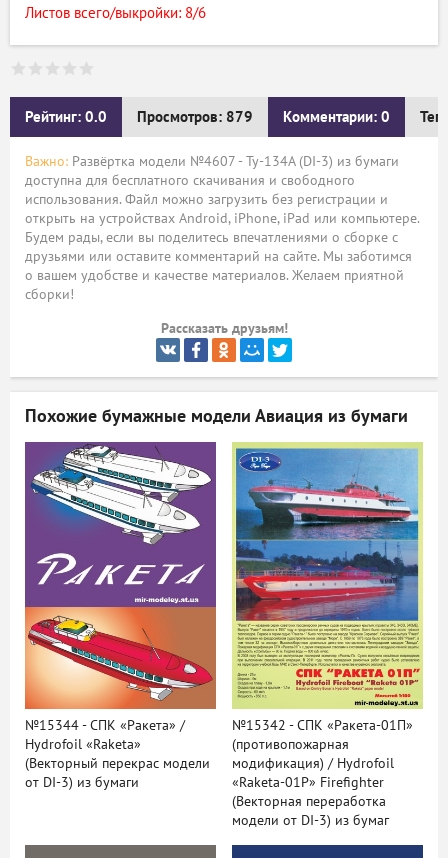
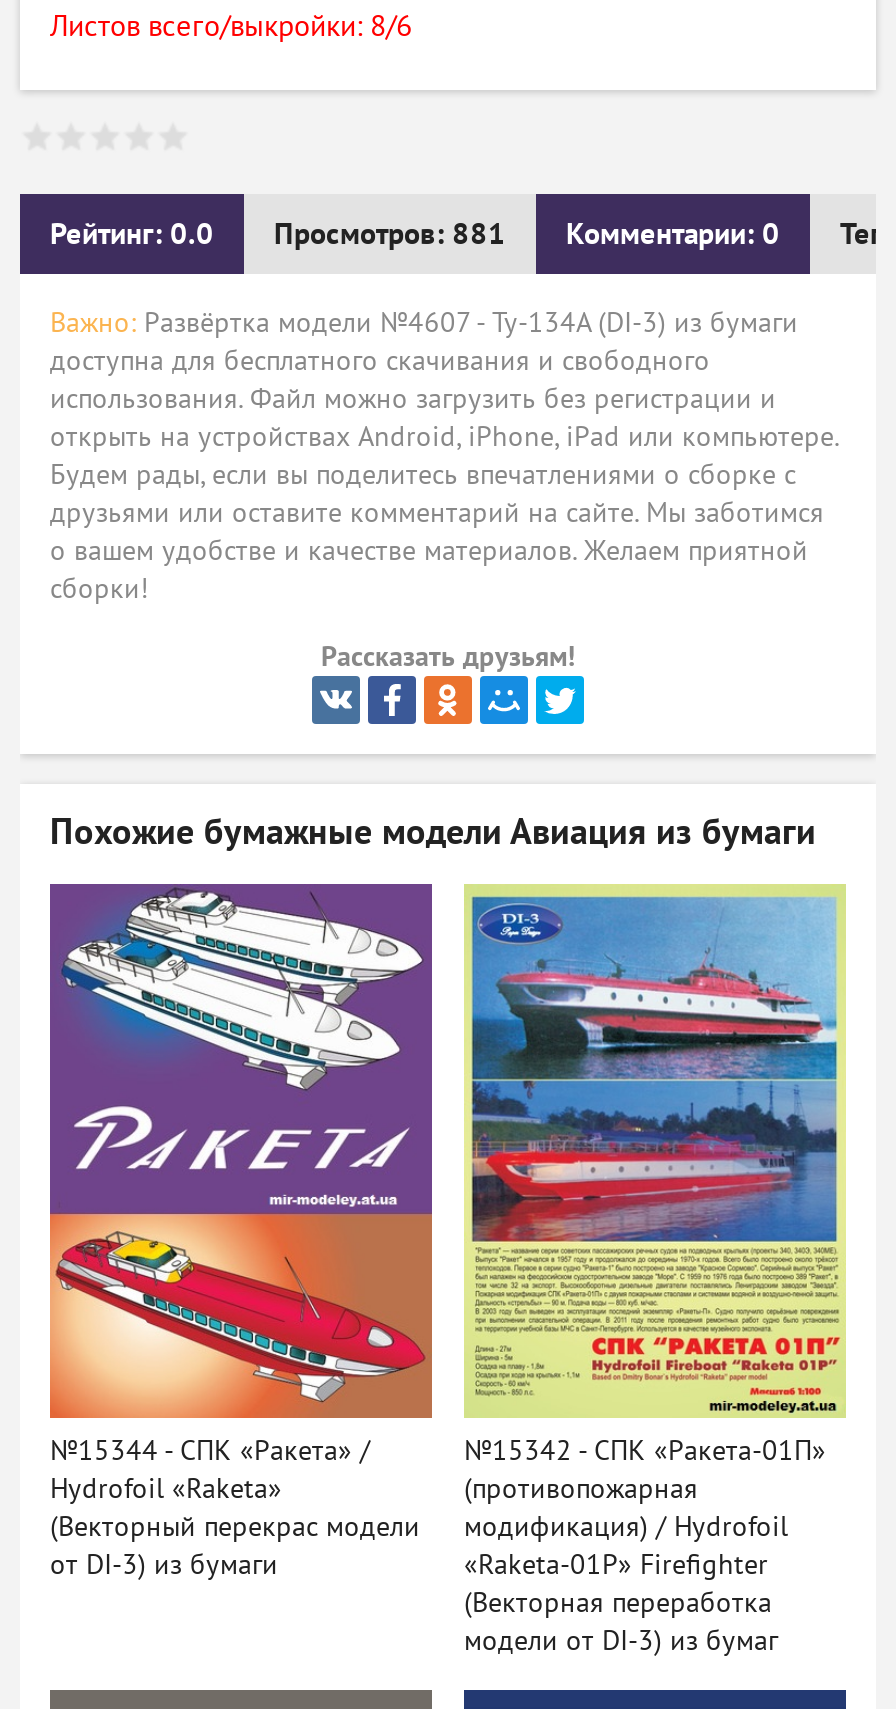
- Просмотров: 879
+ Просмотров: 881
